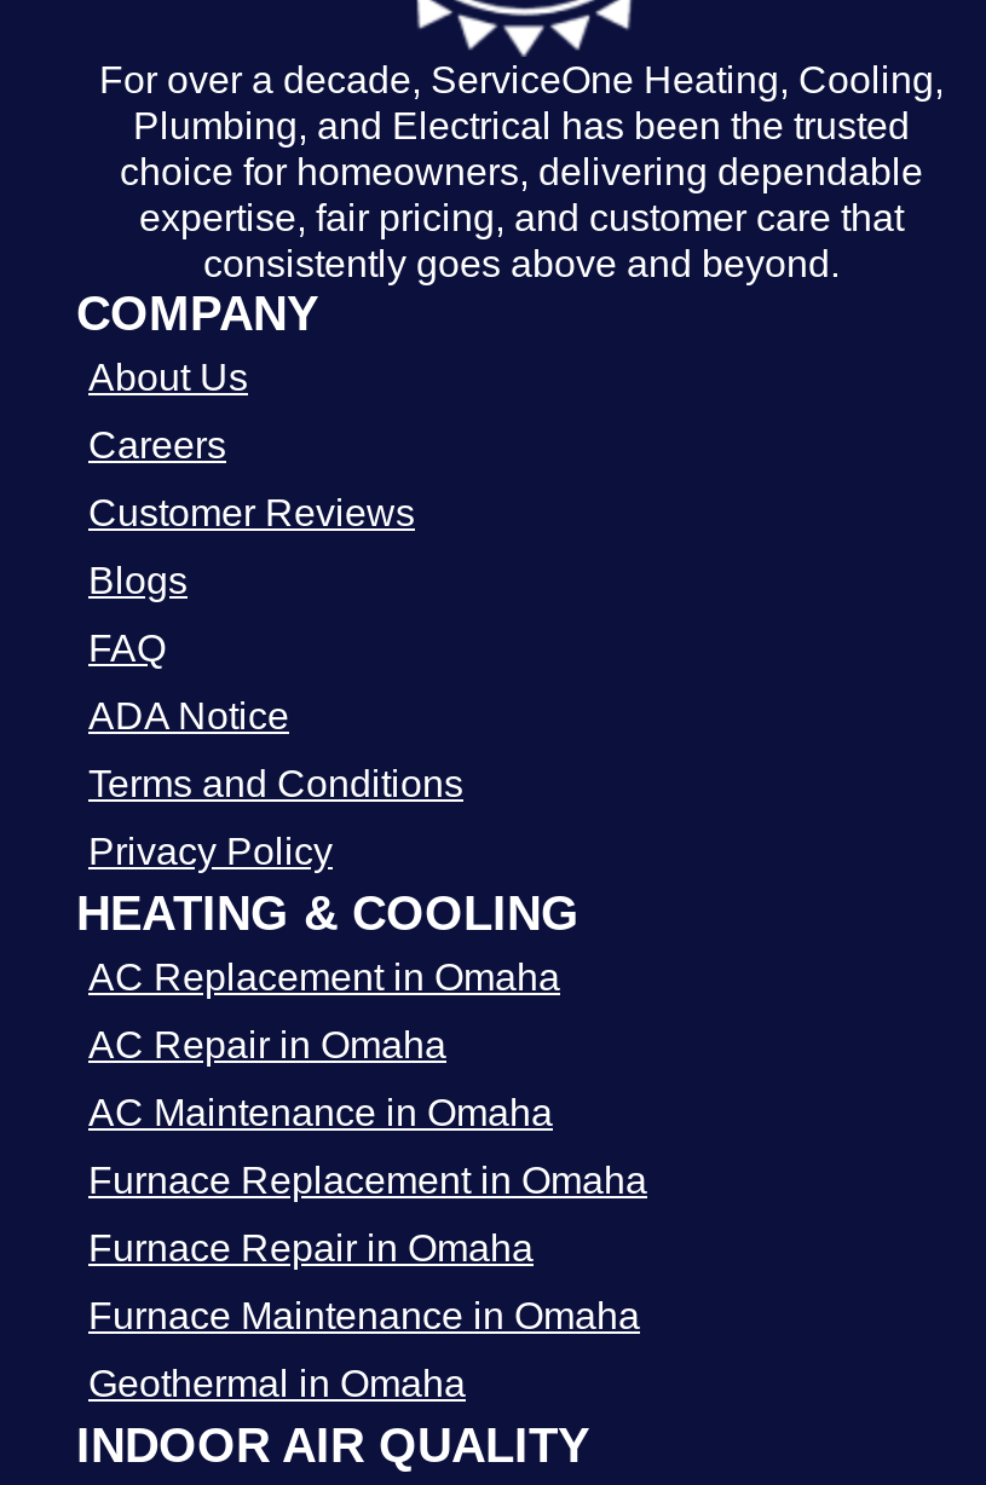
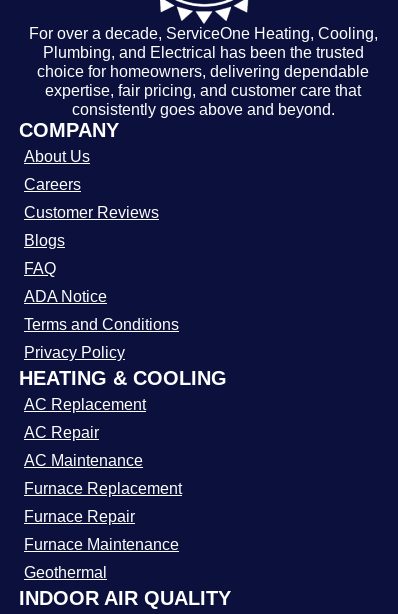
- AC Replacement in Omaha
+ AC Replacement

- AC Repair in Omaha
+ AC Repair

- AC Maintenance in Omaha
+ AC Maintenance

- Furnace Replacement in Omaha
+ Furnace Replacement

- Furnace Repair in Omaha
+ Furnace Repair

- Furnace Maintenance in Omaha
+ Furnace Maintenance

- Geothermal in Omaha
+ Geothermal
